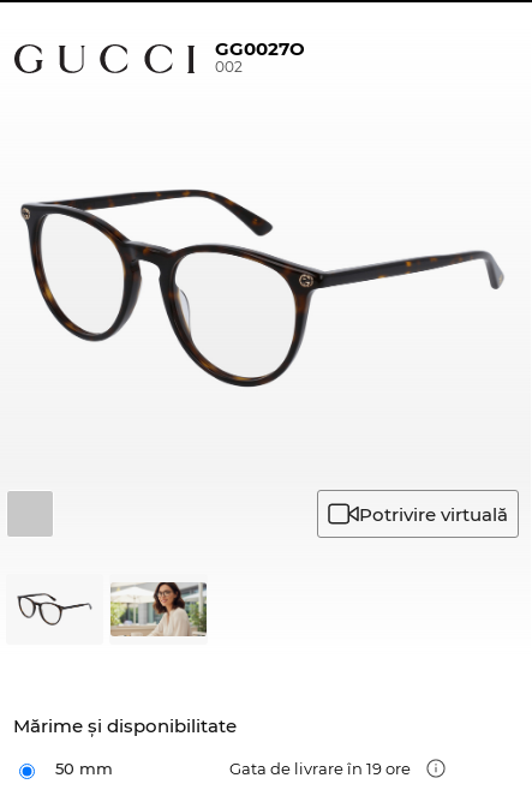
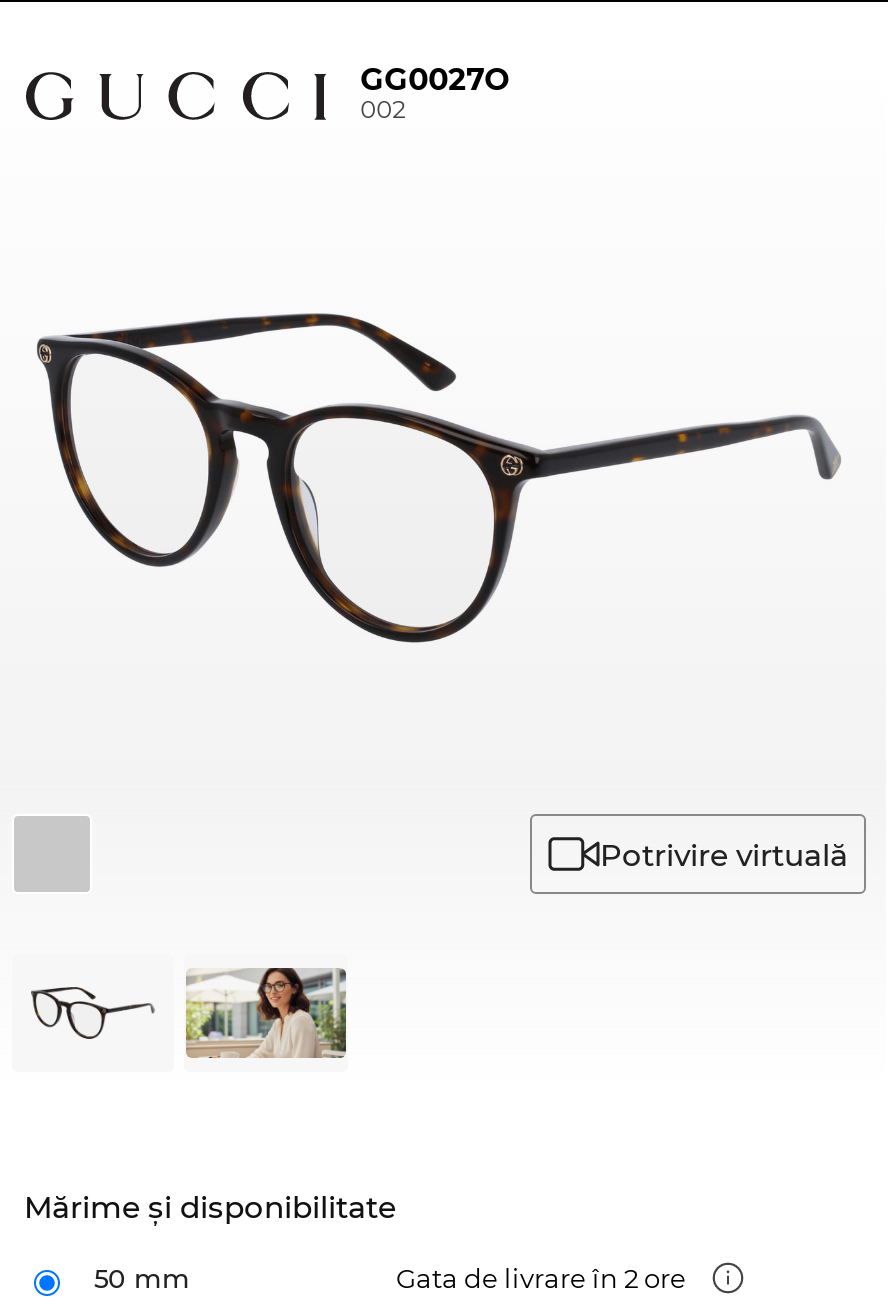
- Gata de livrare în 19 ore
+ Gata de livrare în 2 ore
